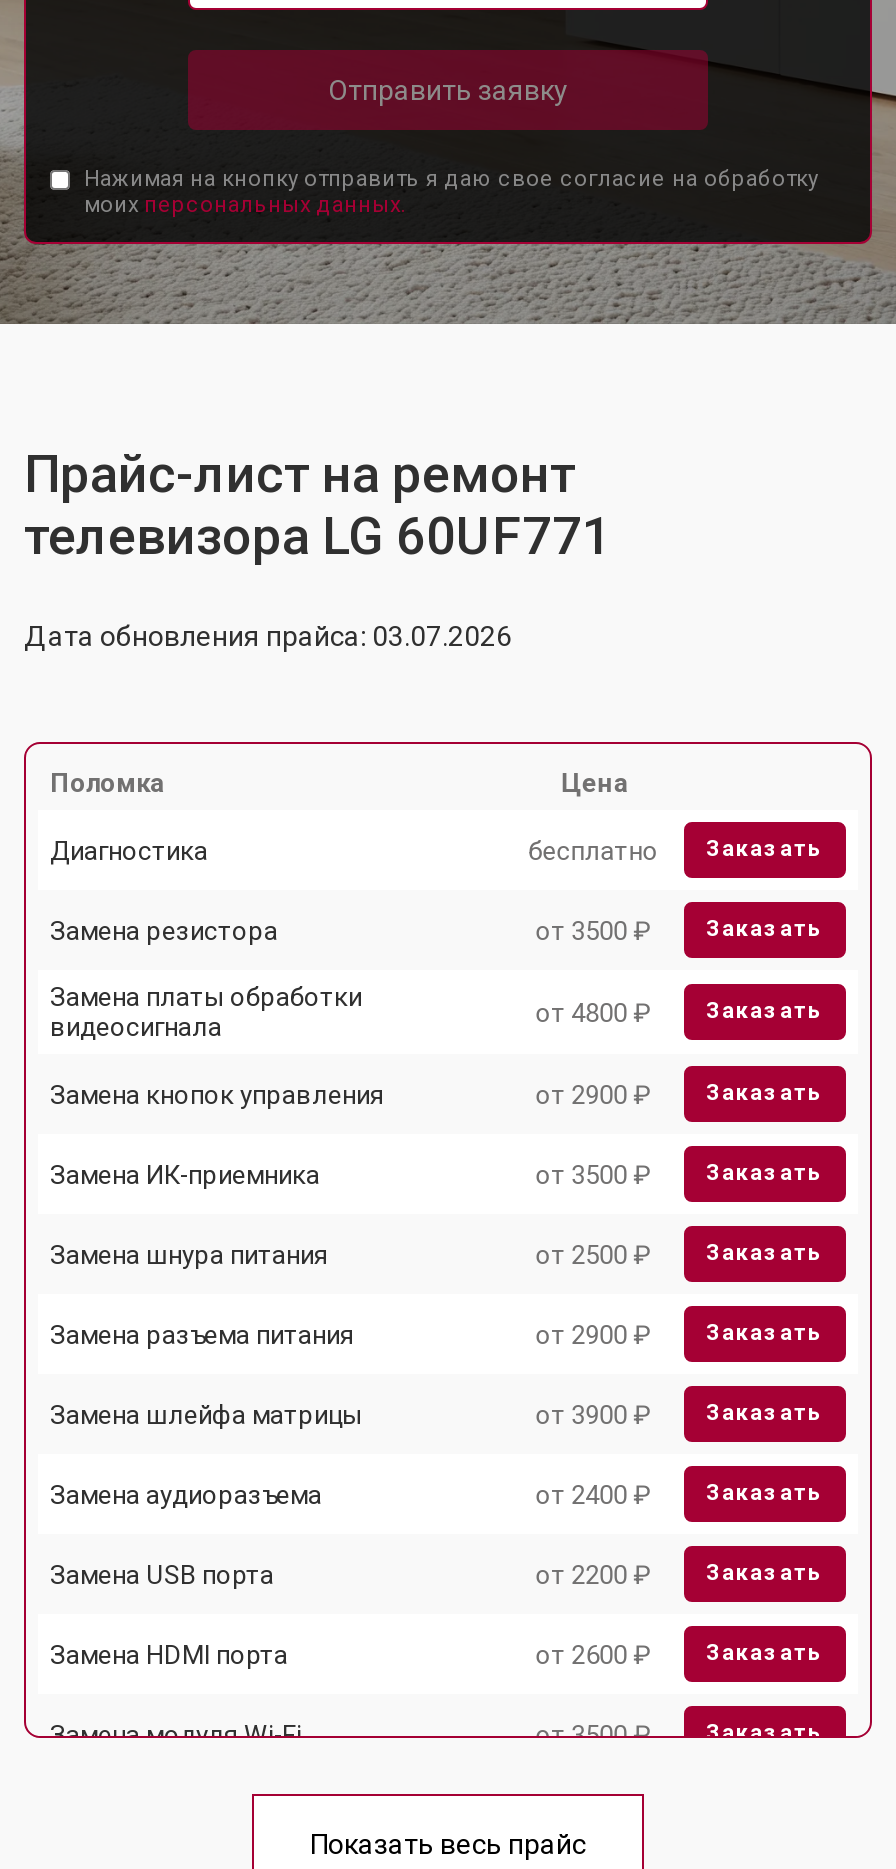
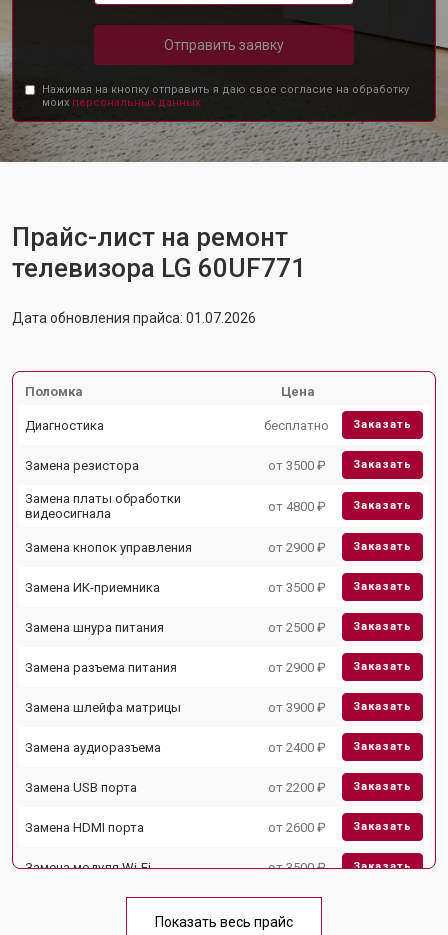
- Дата обновления прайса: 03.07.2026
+ Дата обновления прайса: 01.07.2026
